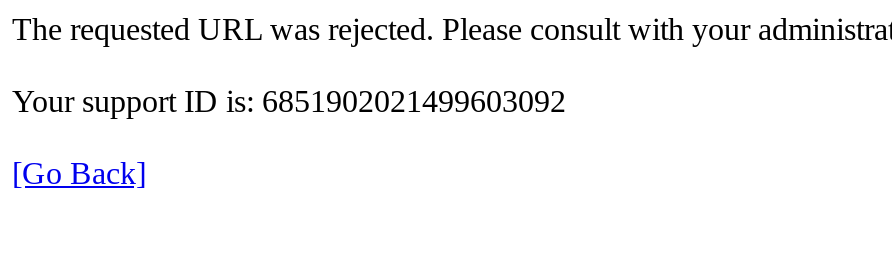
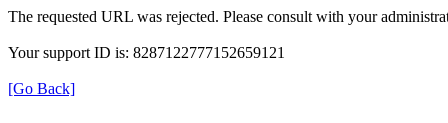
- Your support ID is: 6851902021499603092
+ Your support ID is: 8287122777152659121
